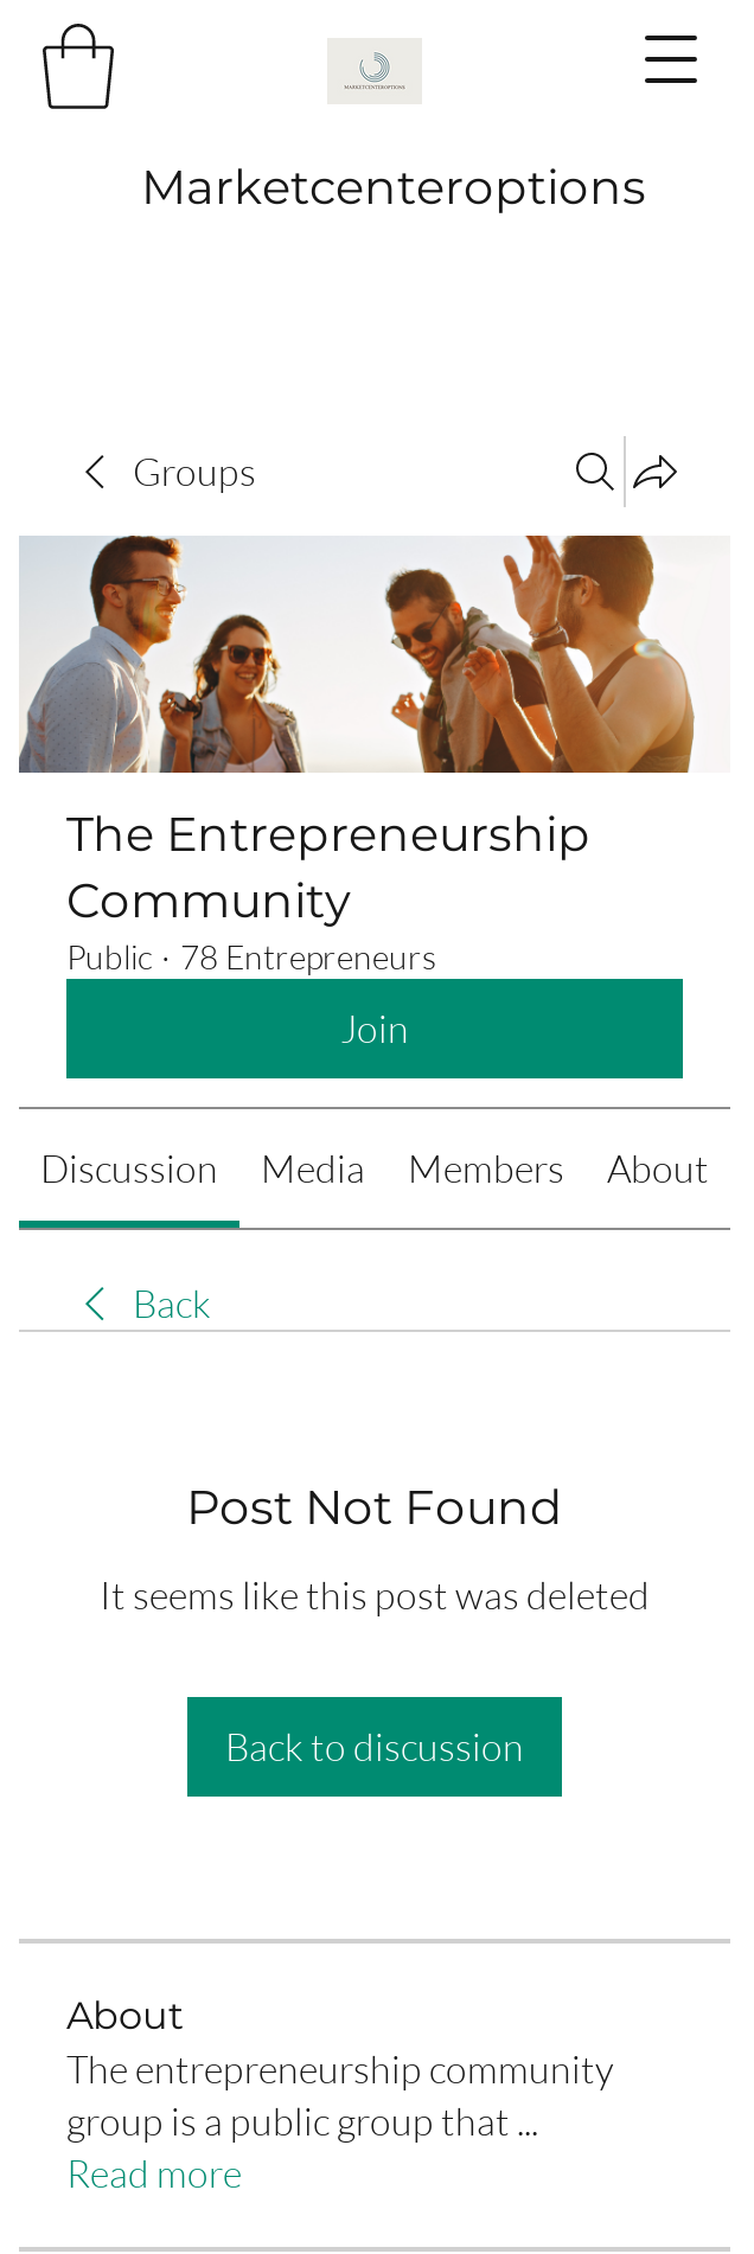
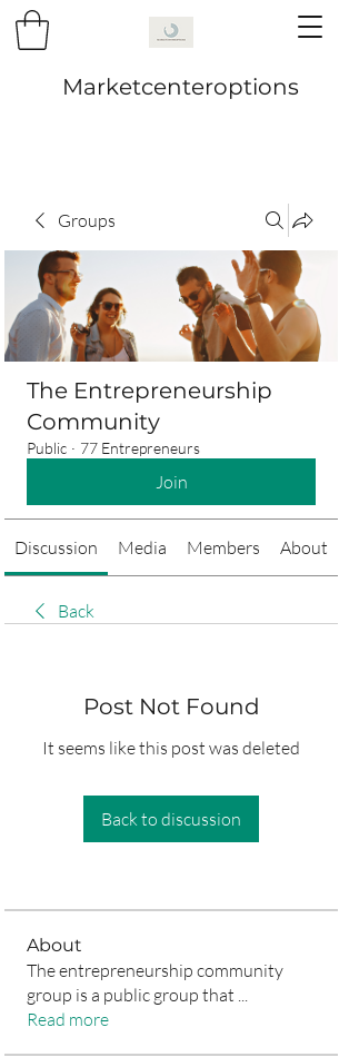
- Public · 78 Entrepreneurs
+ Public · 77 Entrepreneurs
